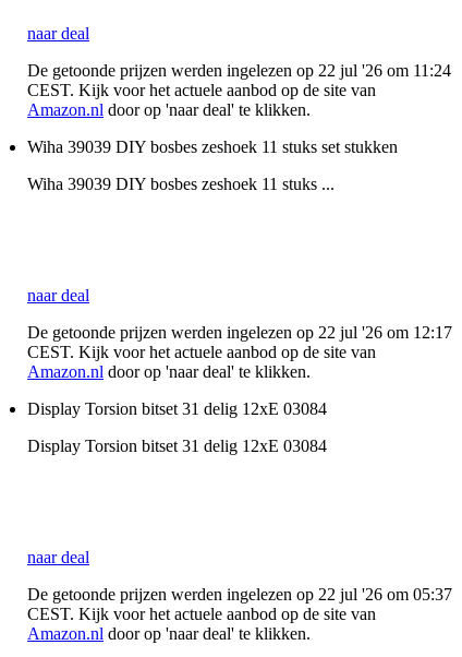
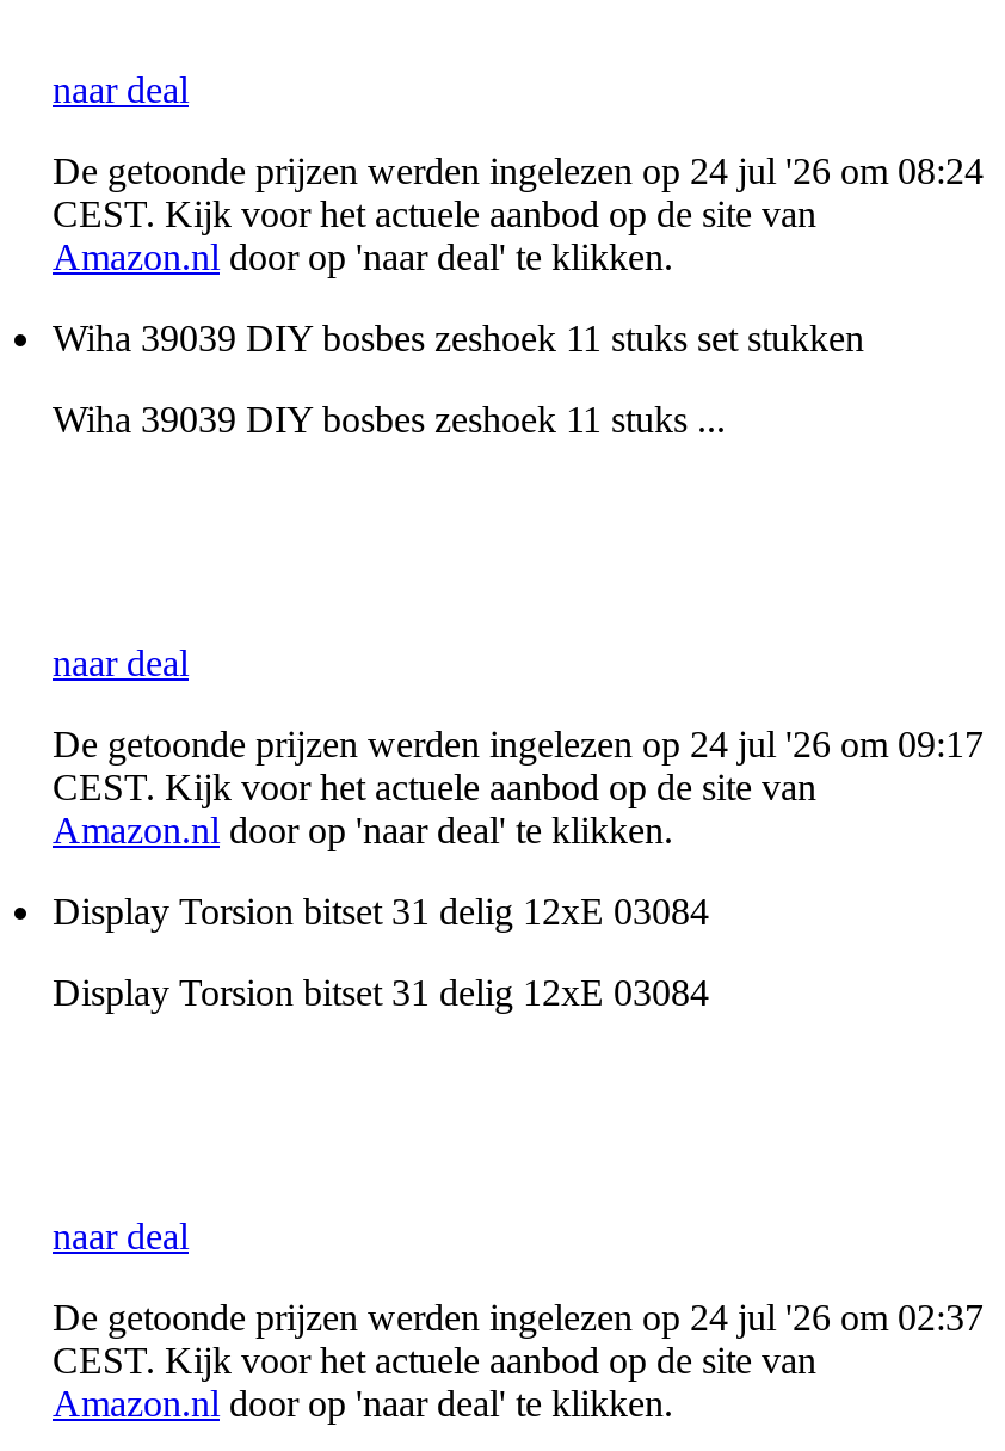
- De getoonde prijzen werden ingelezen op 22 jul '26 om 11:24
+ De getoonde prijzen werden ingelezen op 24 jul '26 om 08:24

- De getoonde prijzen werden ingelezen op 22 jul '26 om 12:17
+ De getoonde prijzen werden ingelezen op 24 jul '26 om 09:17

- De getoonde prijzen werden ingelezen op 22 jul '26 om 05:37
+ De getoonde prijzen werden ingelezen op 24 jul '26 om 02:37
